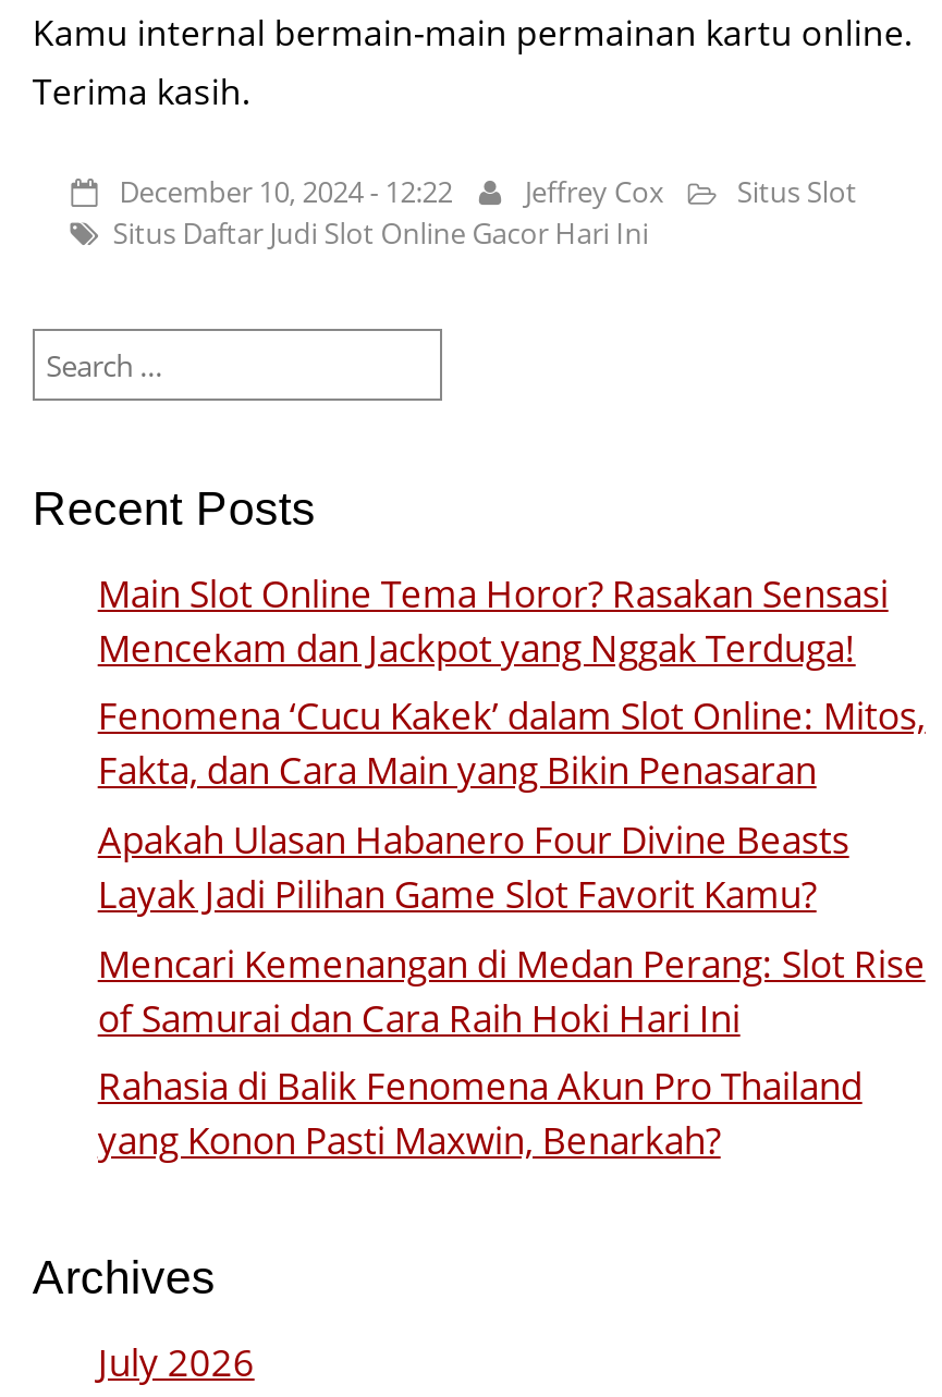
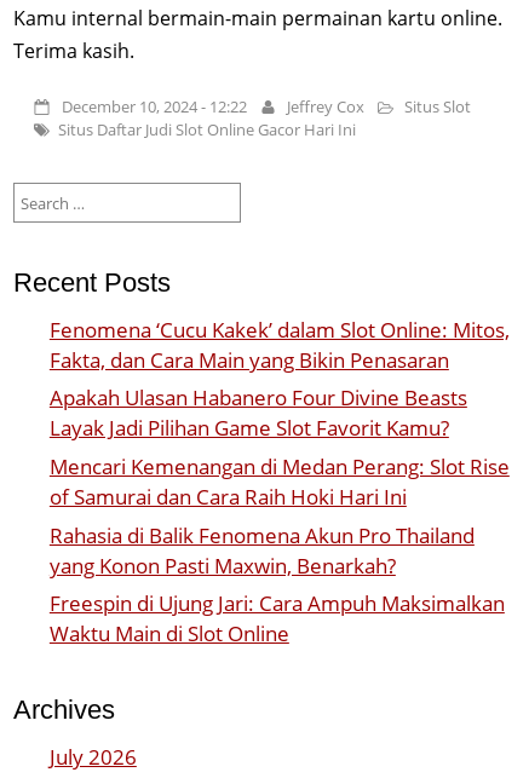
- Main Slot Online Tema Horor? Rasakan Sensasi
- Mencekam dan Jackpot yang Nggak Terduga!

moved up: Fenomena ‘Cucu Kakek’ dalam Slot Online: Mitos, | Fakta, dan Cara Main yang Bikin Penasaran | Apakah Ulasan Habanero Four Divine Beasts | Layak Jadi Pilihan Game Slot Favorit Kamu? | Mencari Kemenangan di Medan Perang: Slot Rise | of Samurai dan Cara Raih Hoki Hari Ini | Rahasia di Balik Fenomena Akun Pro Thailand | yang Konon Pasti Maxwin, Benarkah?

+ Freespin di Ujung Jari: Cara Ampuh Maksimalkan
+ Waktu Main di Slot Online
